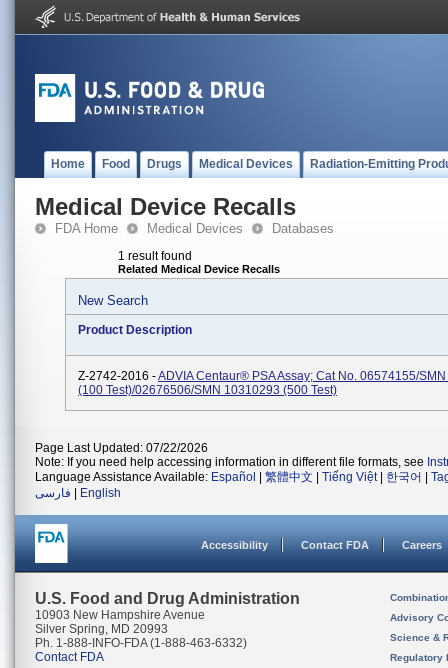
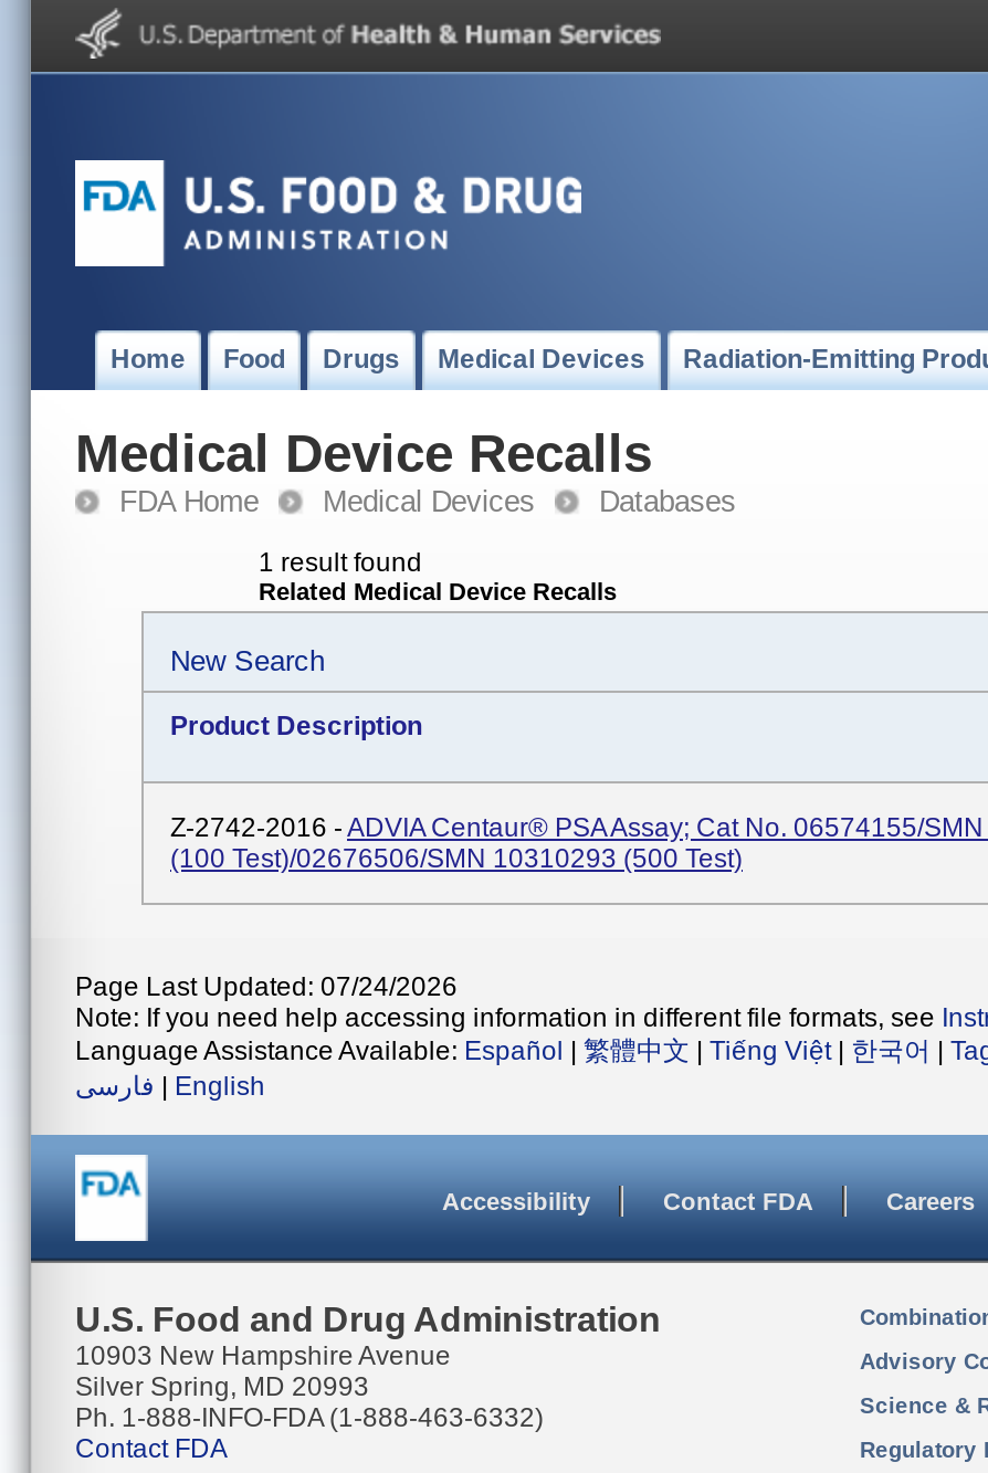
- Page Last Updated: 07/22/2026
+ Page Last Updated: 07/24/2026
